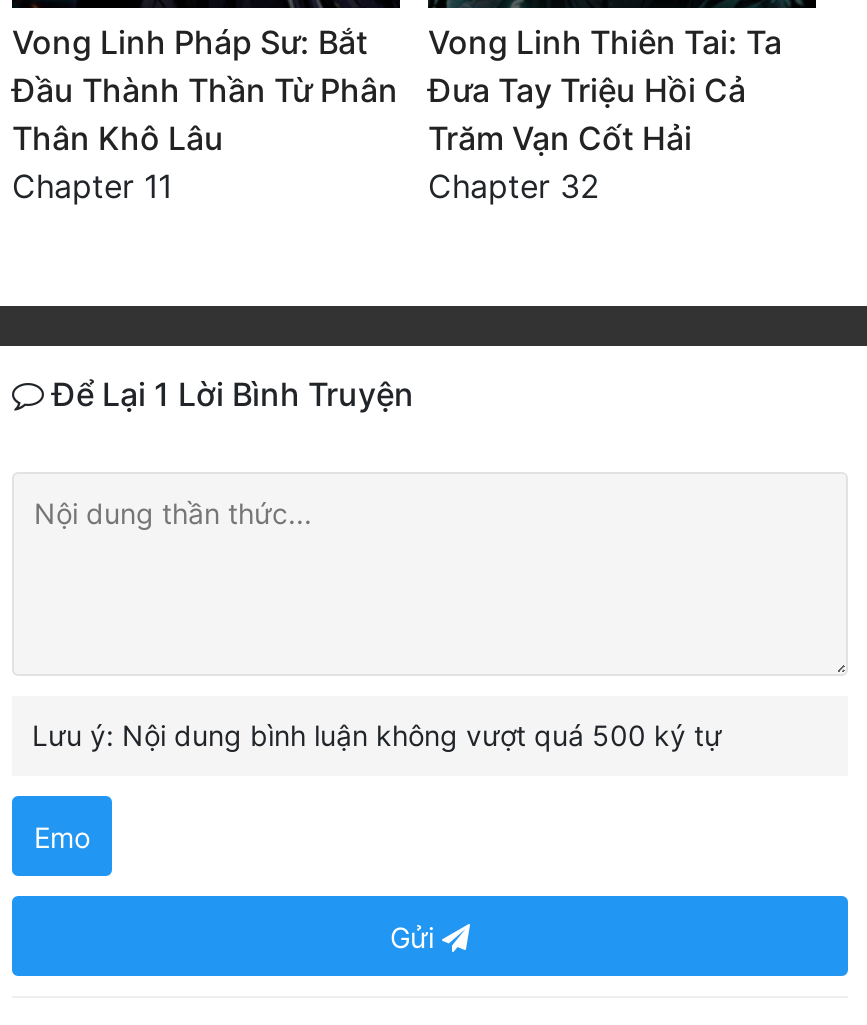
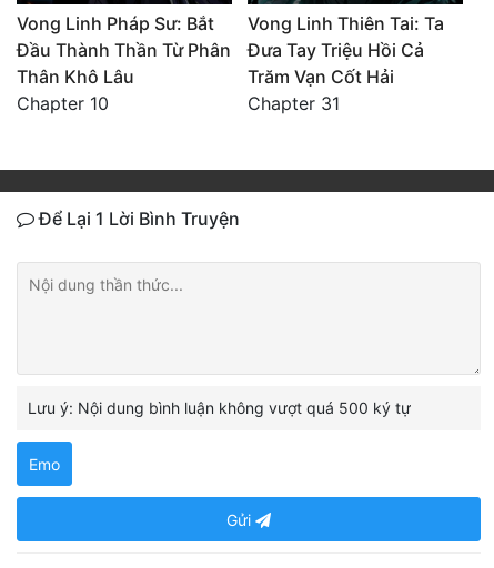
- Chapter 11
+ Chapter 10

- Chapter 32
+ Chapter 31
